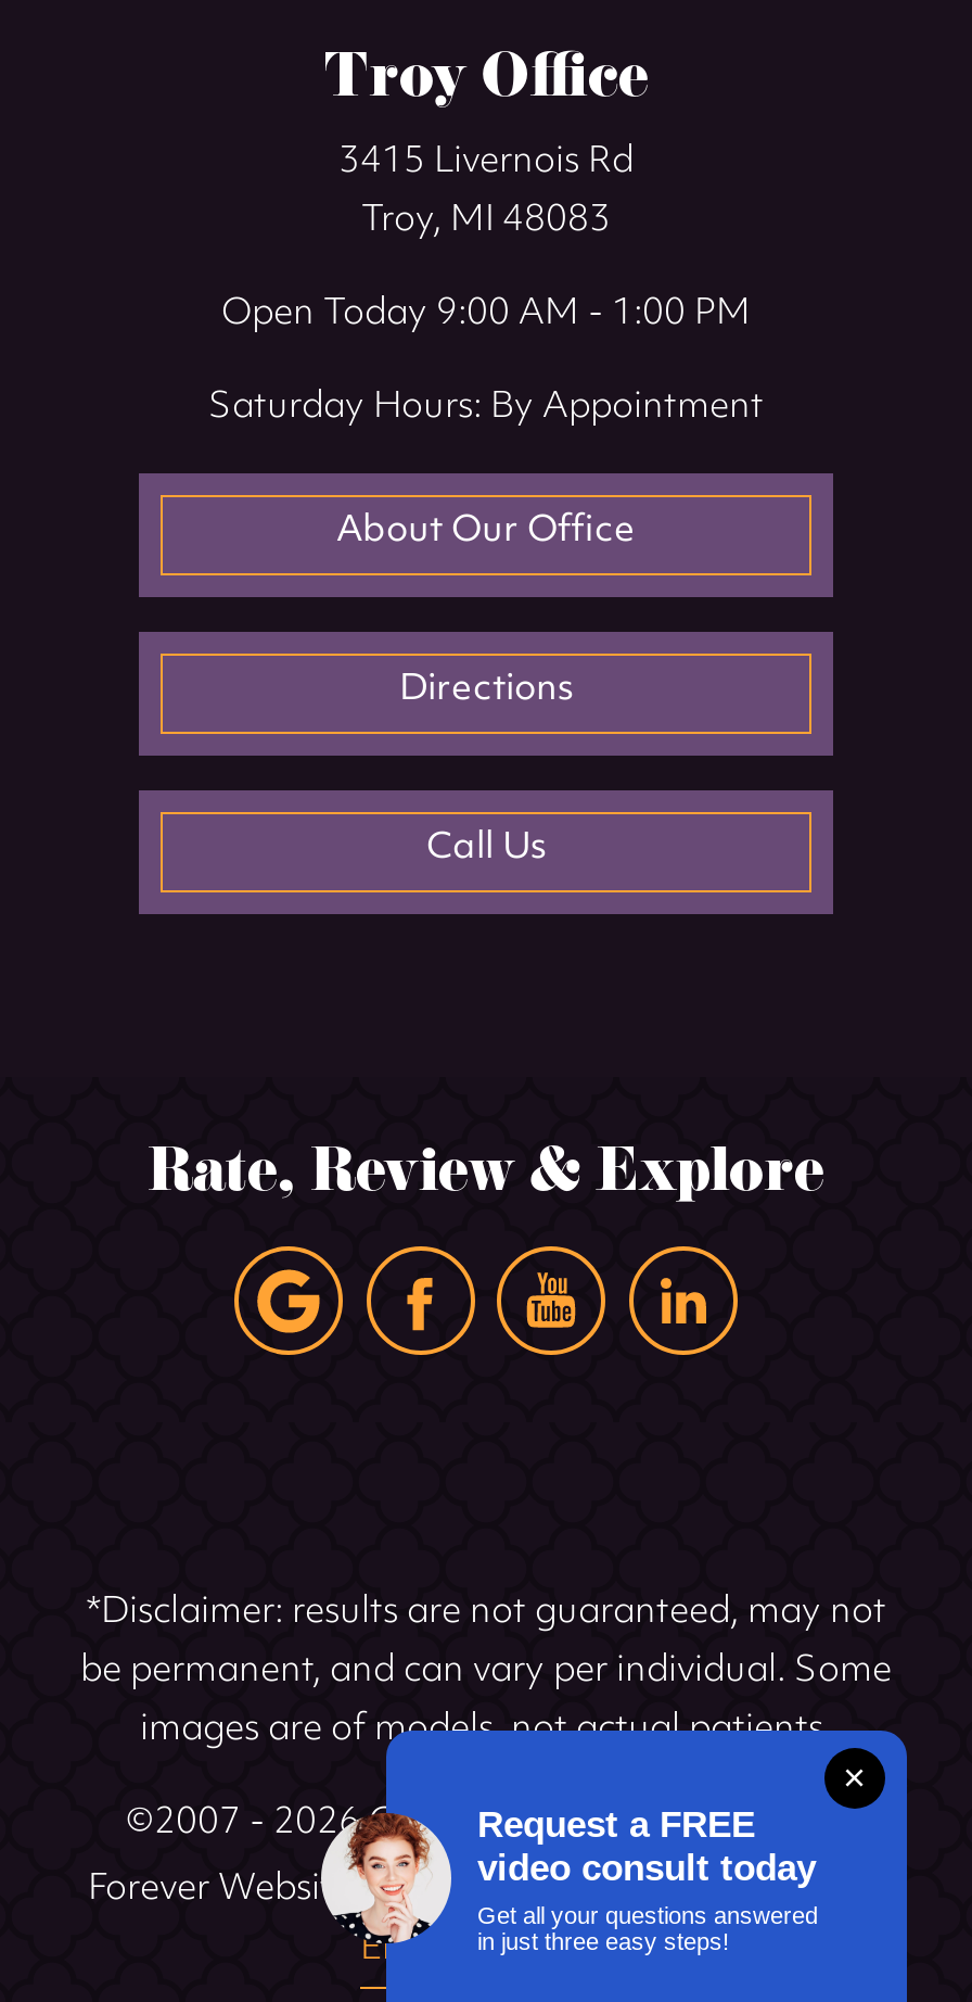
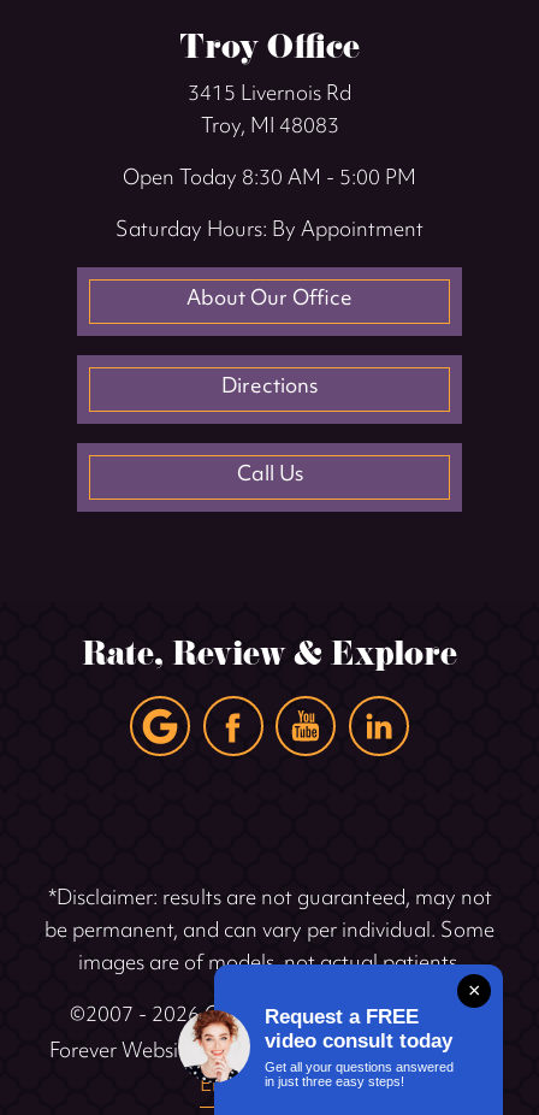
- Open Today 9:00 AM - 1:00 PM
+ Open Today 8:30 AM - 5:00 PM
